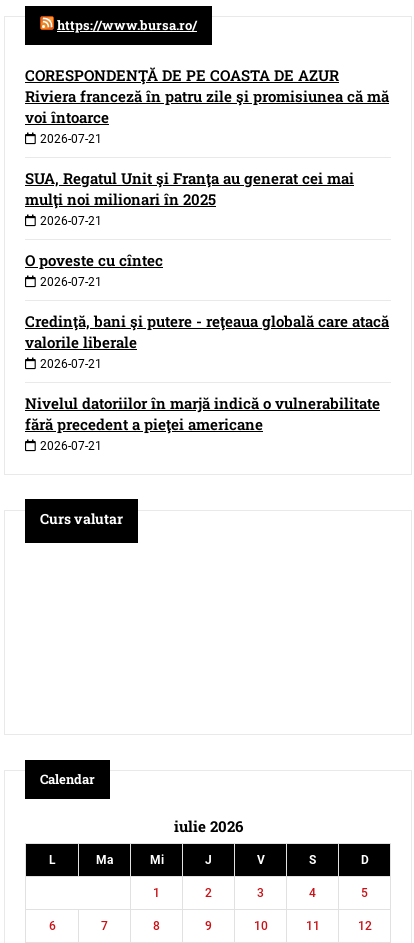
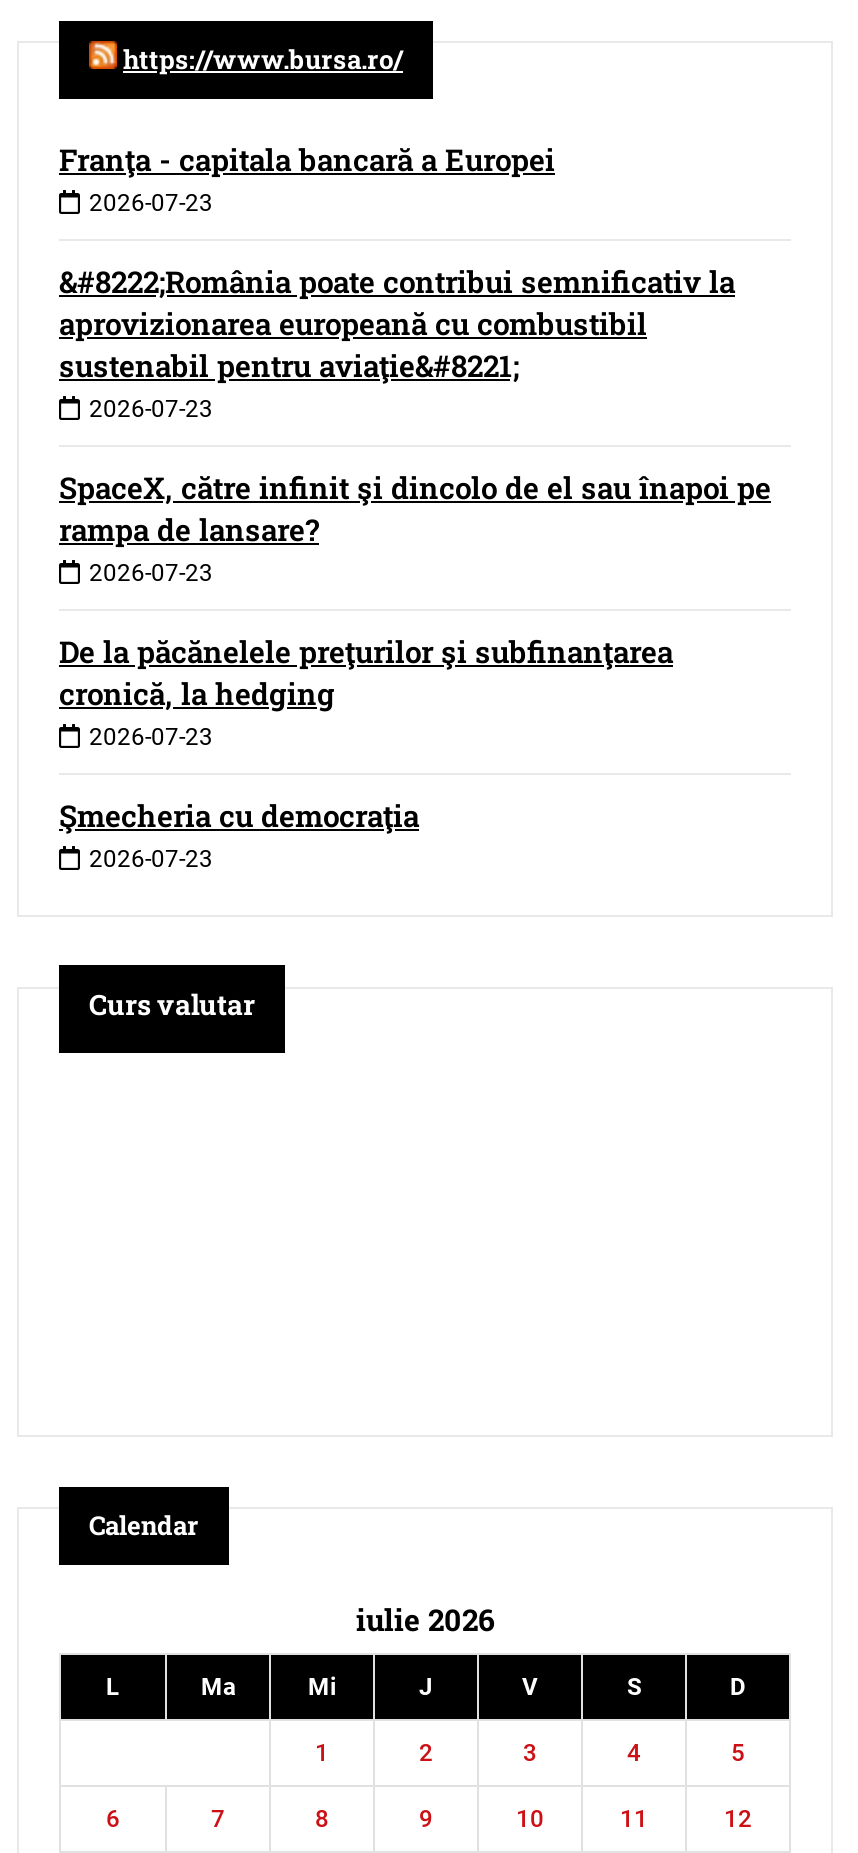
- CORESPONDENŢĂ DE PE COASTA DE AZUR
- Riviera franceză în patru zile şi promisiunea că mă
- voi întoarce
- 2026-07-21
+ Franţa - capitala bancară a Europei
+ 2026-07-23

- SUA, Regatul Unit şi Franţa au generat cei mai
- mulţi noi milionari în 2025
- 2026-07-21
+ &#8222;România poate contribui semnificativ la
+ aprovizionarea europeană cu combustibil
+ sustenabil pentru aviaţie&#8221;
+ 2026-07-23

- O poveste cu cîntec
- 2026-07-21
+ SpaceX, către infinit şi dincolo de el sau înapoi pe
+ rampa de lansare?
+ 2026-07-23

- Credinţă, bani şi putere - reţeaua globală care atacă
- valorile liberale
- 2026-07-21
+ De la păcănelele preţurilor şi subfinanţarea
+ cronică, la hedging
+ 2026-07-23

- Nivelul datoriilor în marjă indică o vulnerabilitate
- fără precedent a pieţei americane
- 2026-07-21
+ Şmecheria cu democraţia
+ 2026-07-23
